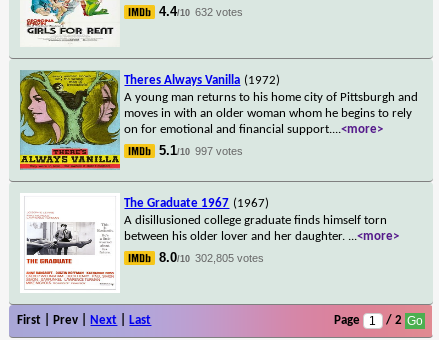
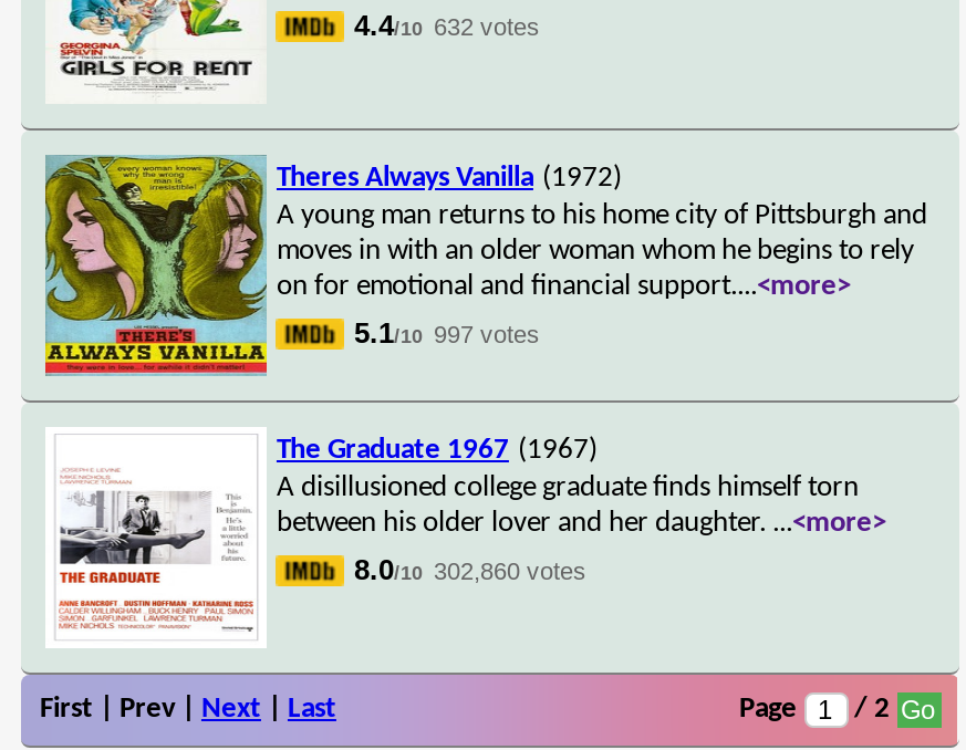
- 8.0/10 302,805 votes
+ 8.0/10 302,860 votes
